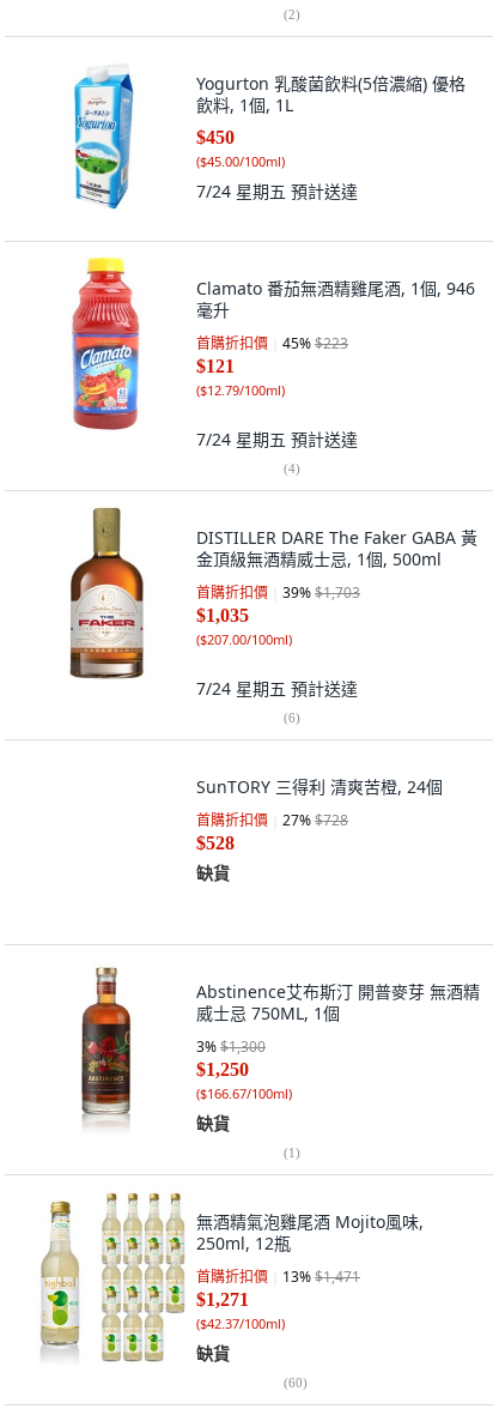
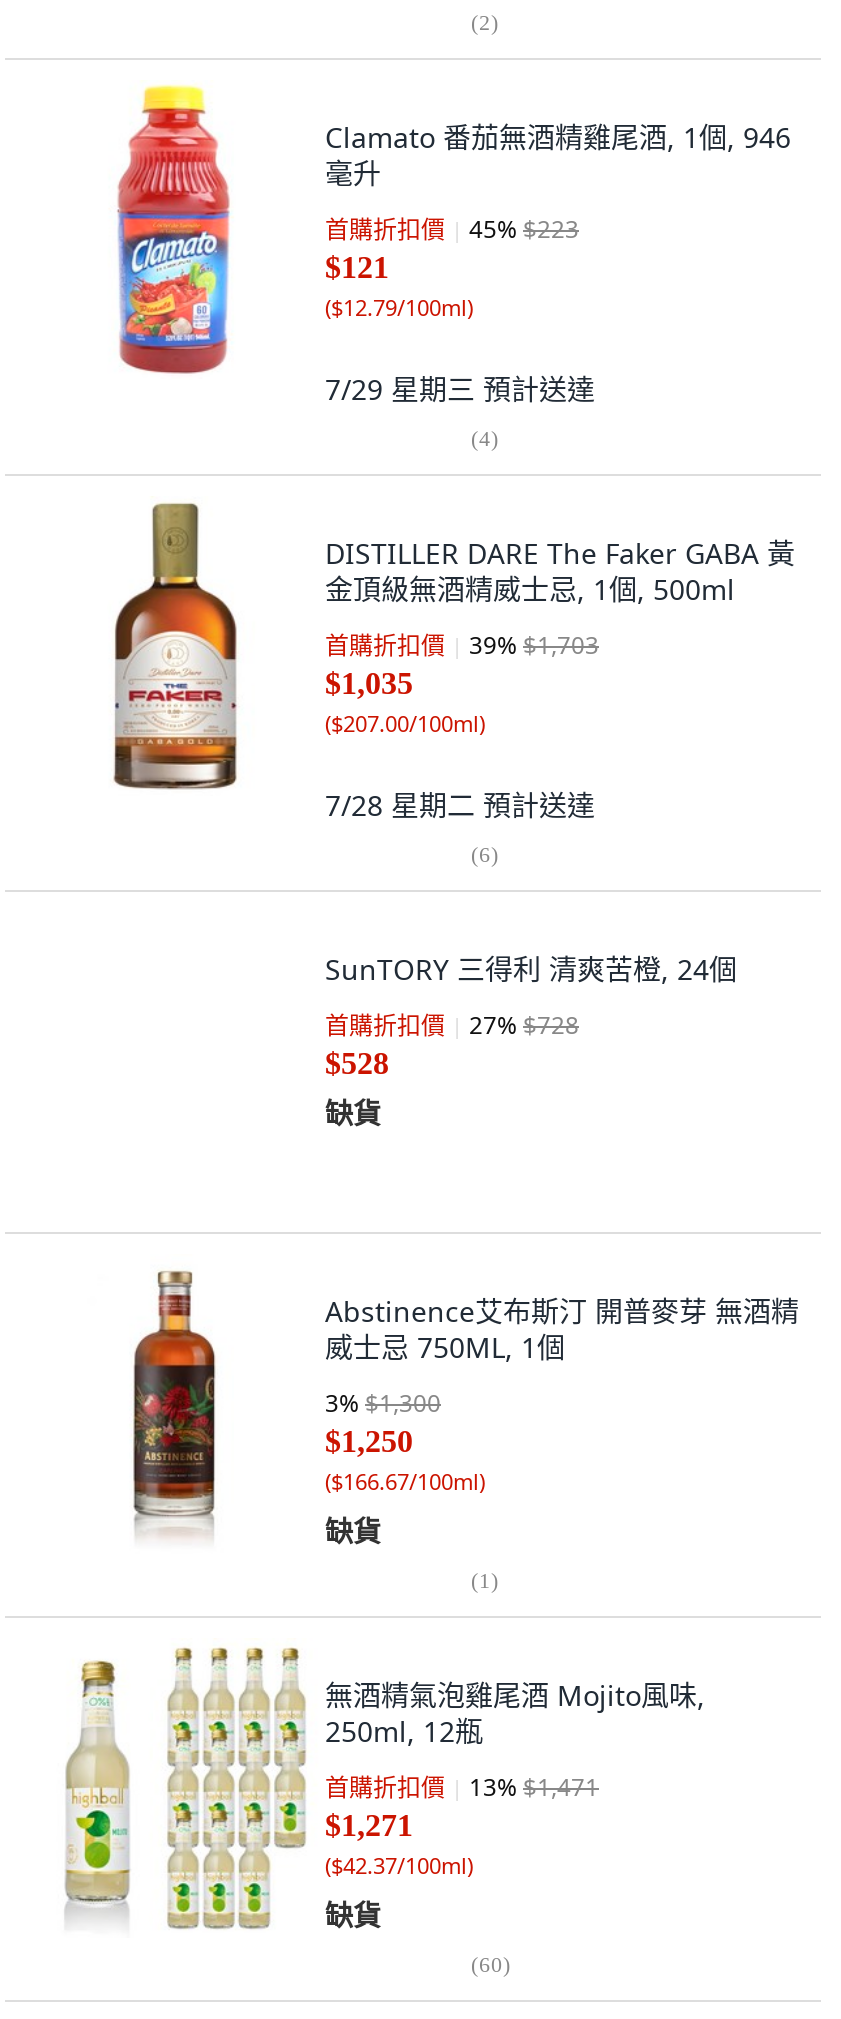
- [image]

- Yogurton 乳酸菌飲料(5倍濃縮) 優格
- 飲料, 1個, 1L
- $450
- ($45.00/100ml)
- 7/24 星期五預計送達

- 7/24 星期五預計送達
+ 7/29 星期三預計送達

- 7/24 星期五預計送達
+ 7/28 星期二預計送達
